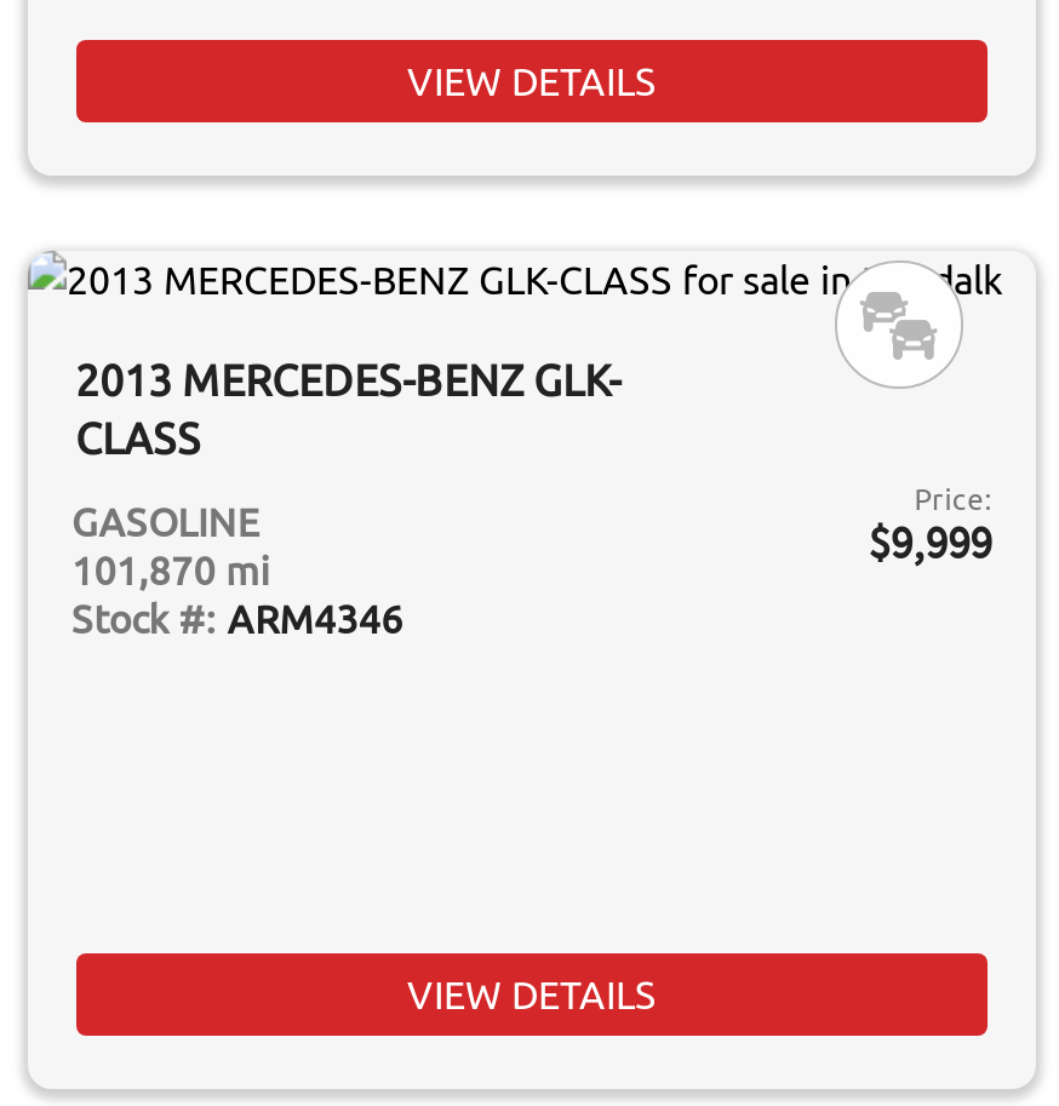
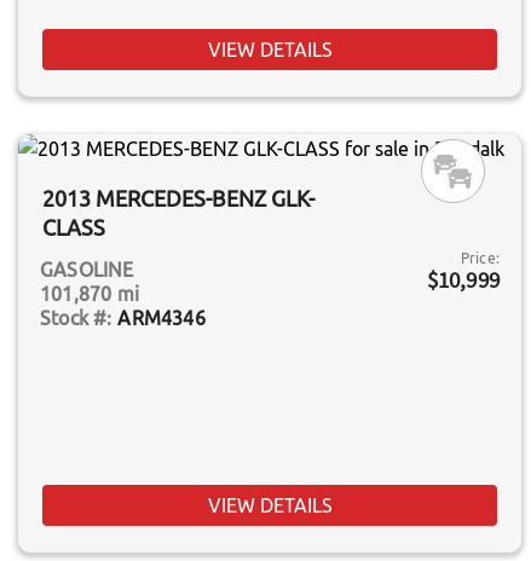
- $9,999
+ $10,999
